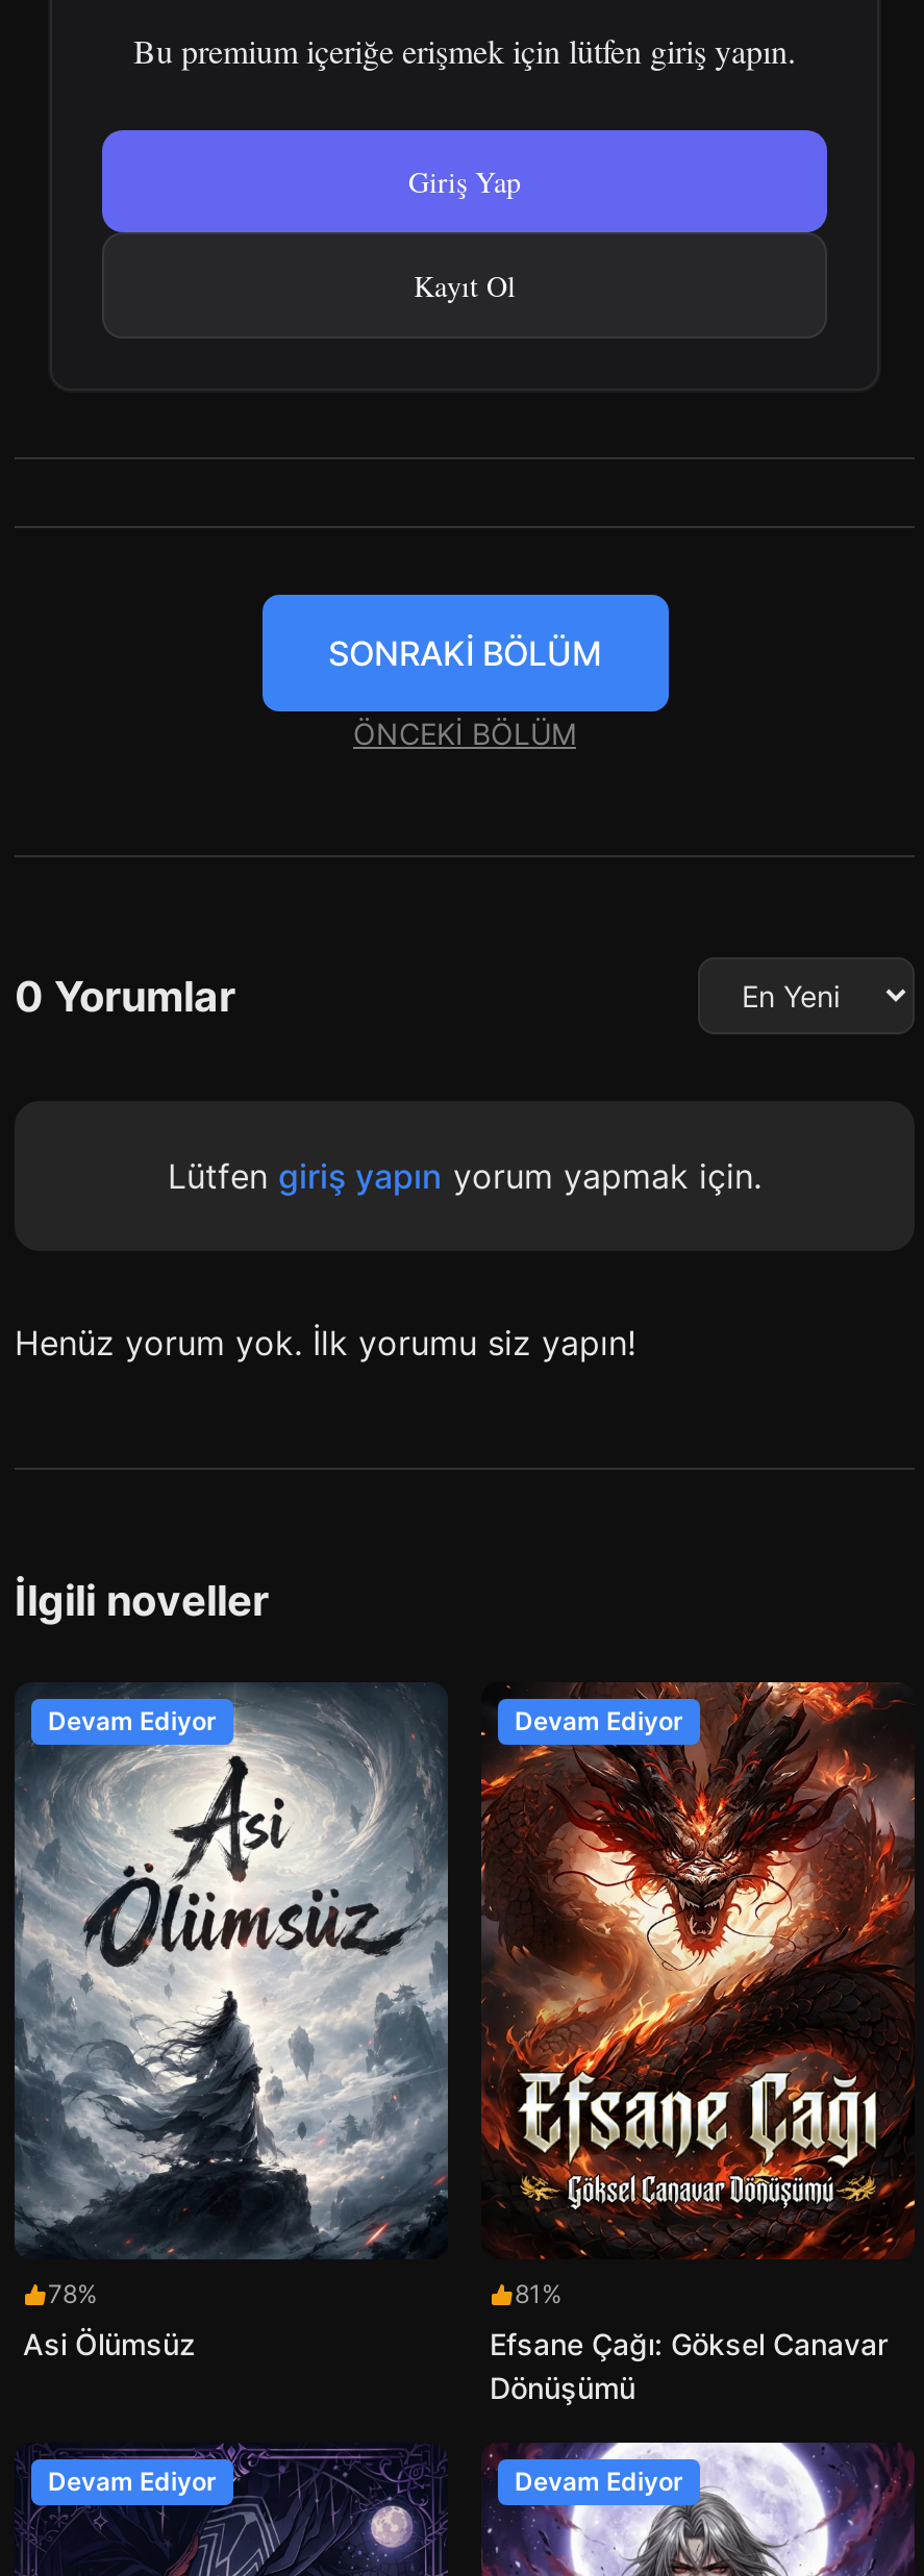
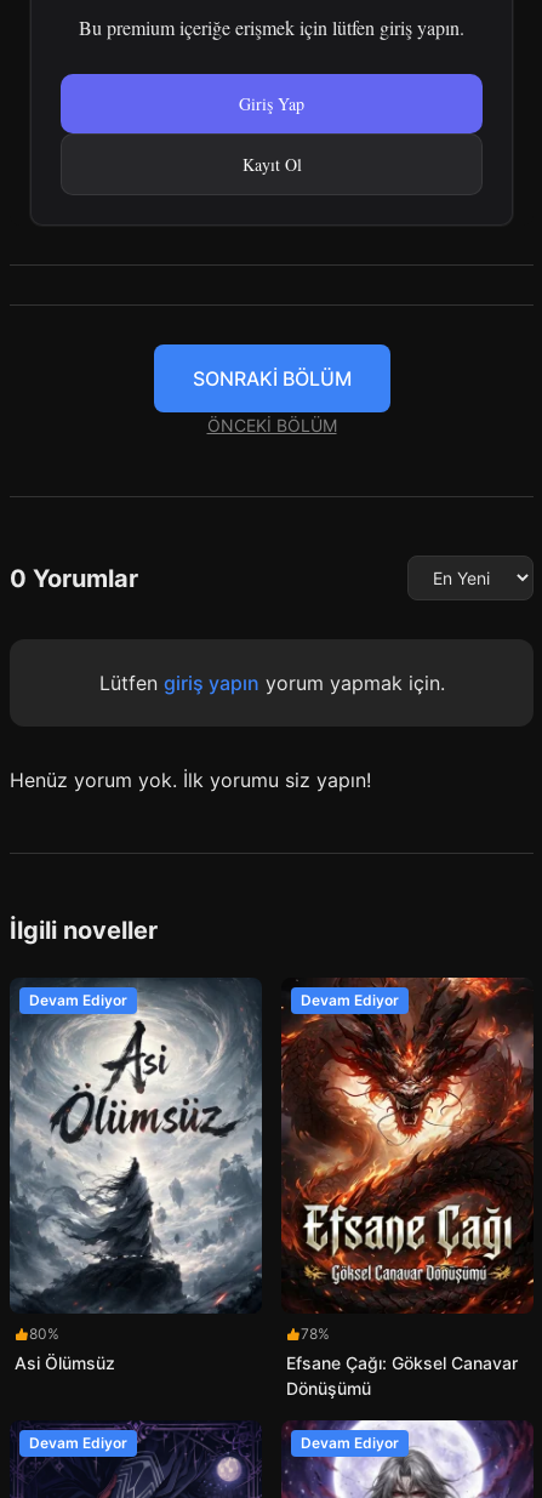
- 78%
+ 80%

- 81%
+ 78%
